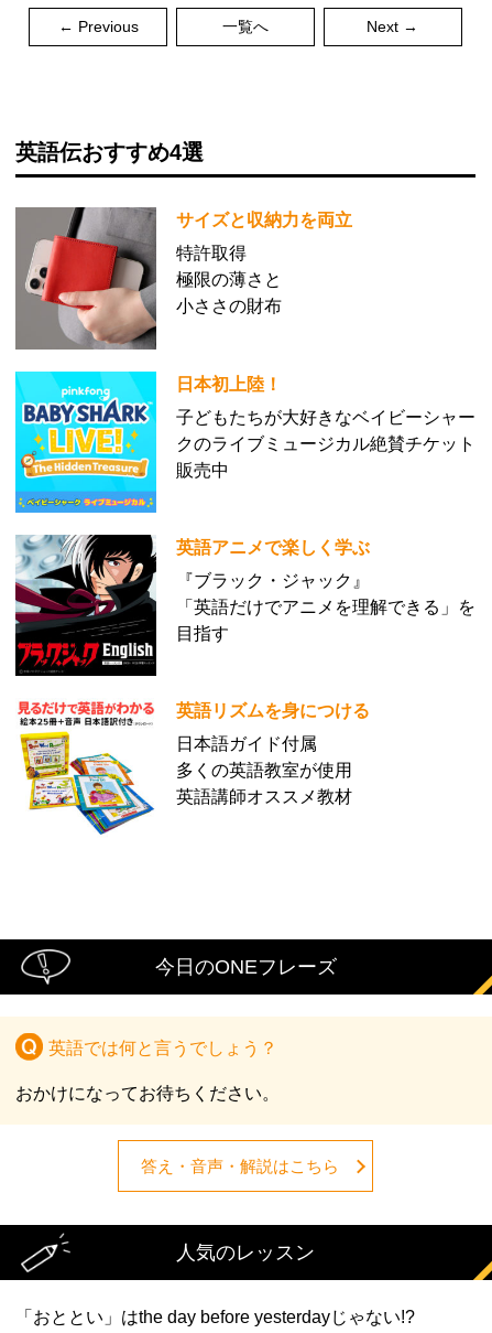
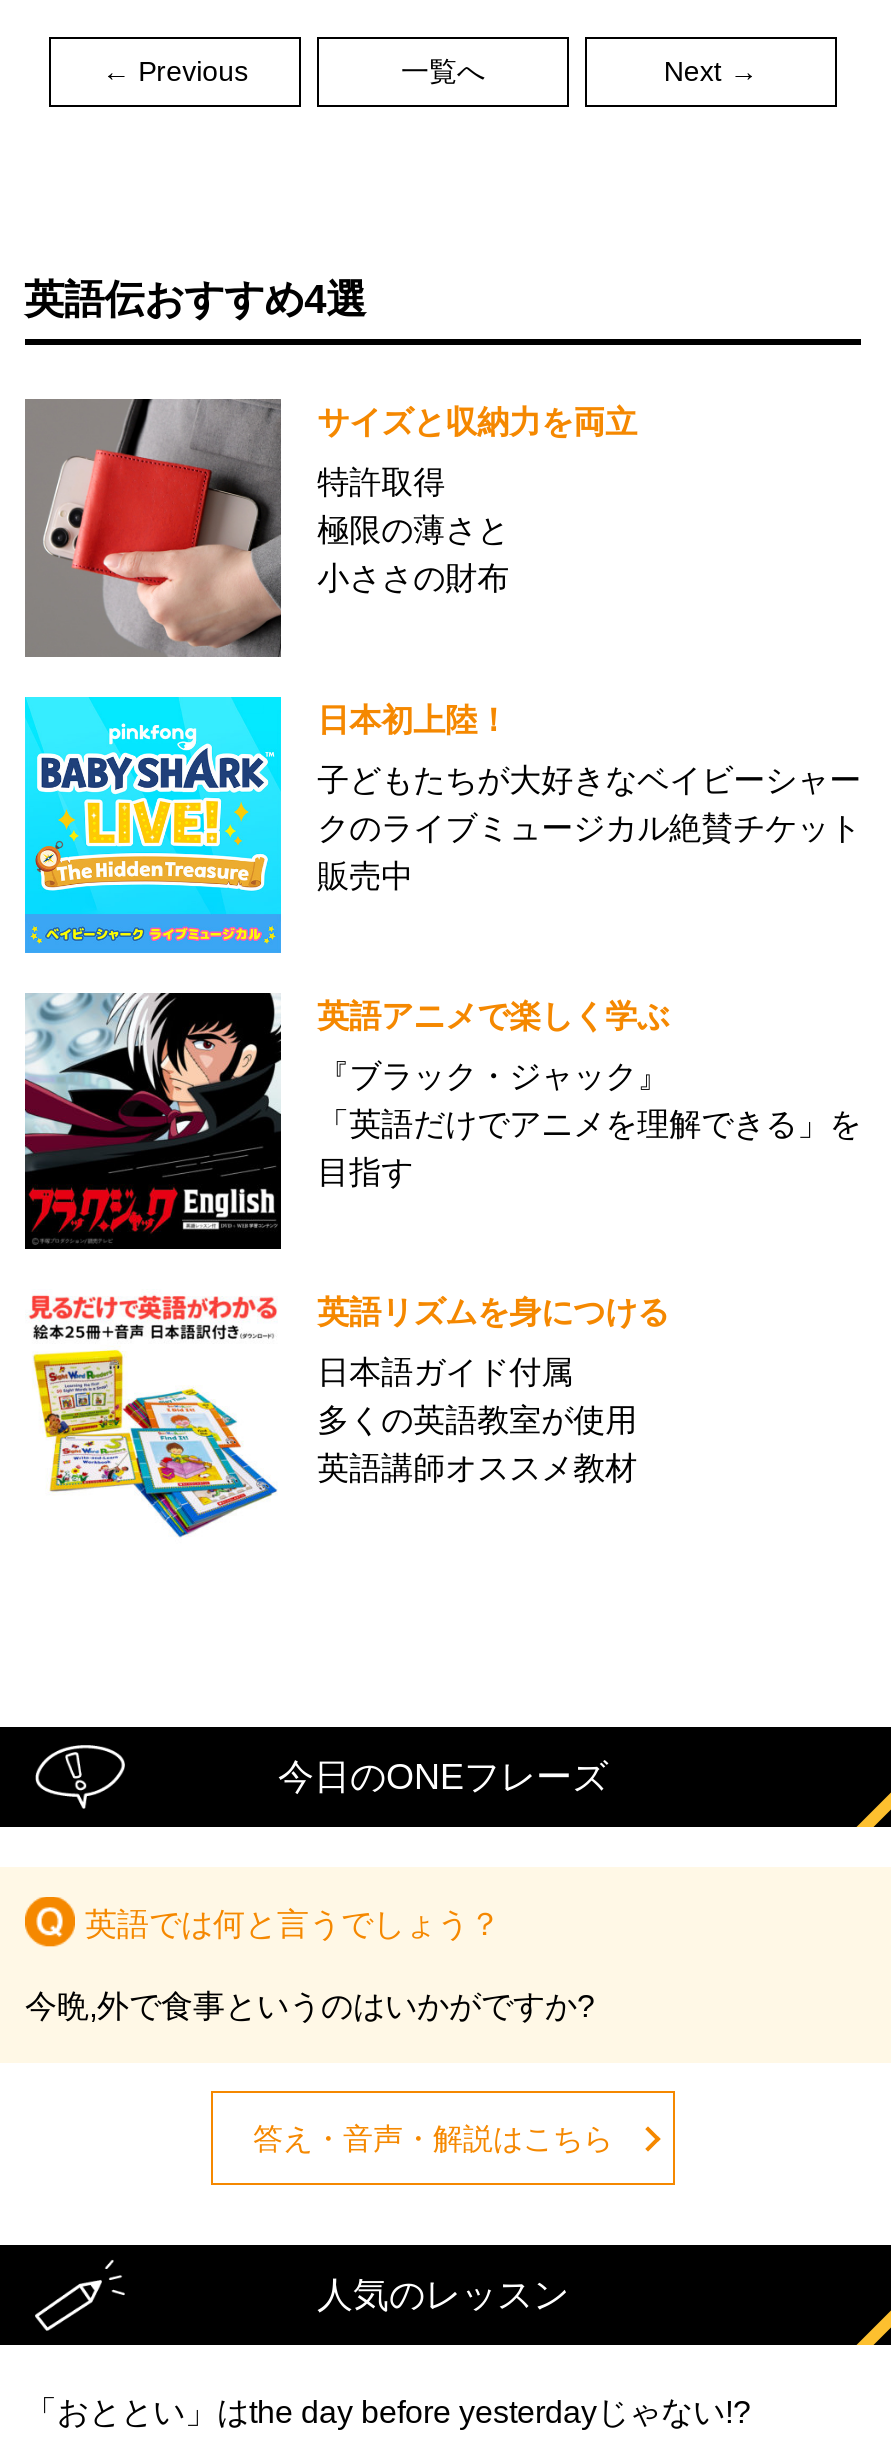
- おかけになってお待ちください。
+ 今晩,外で食事というのはいかがですか?
